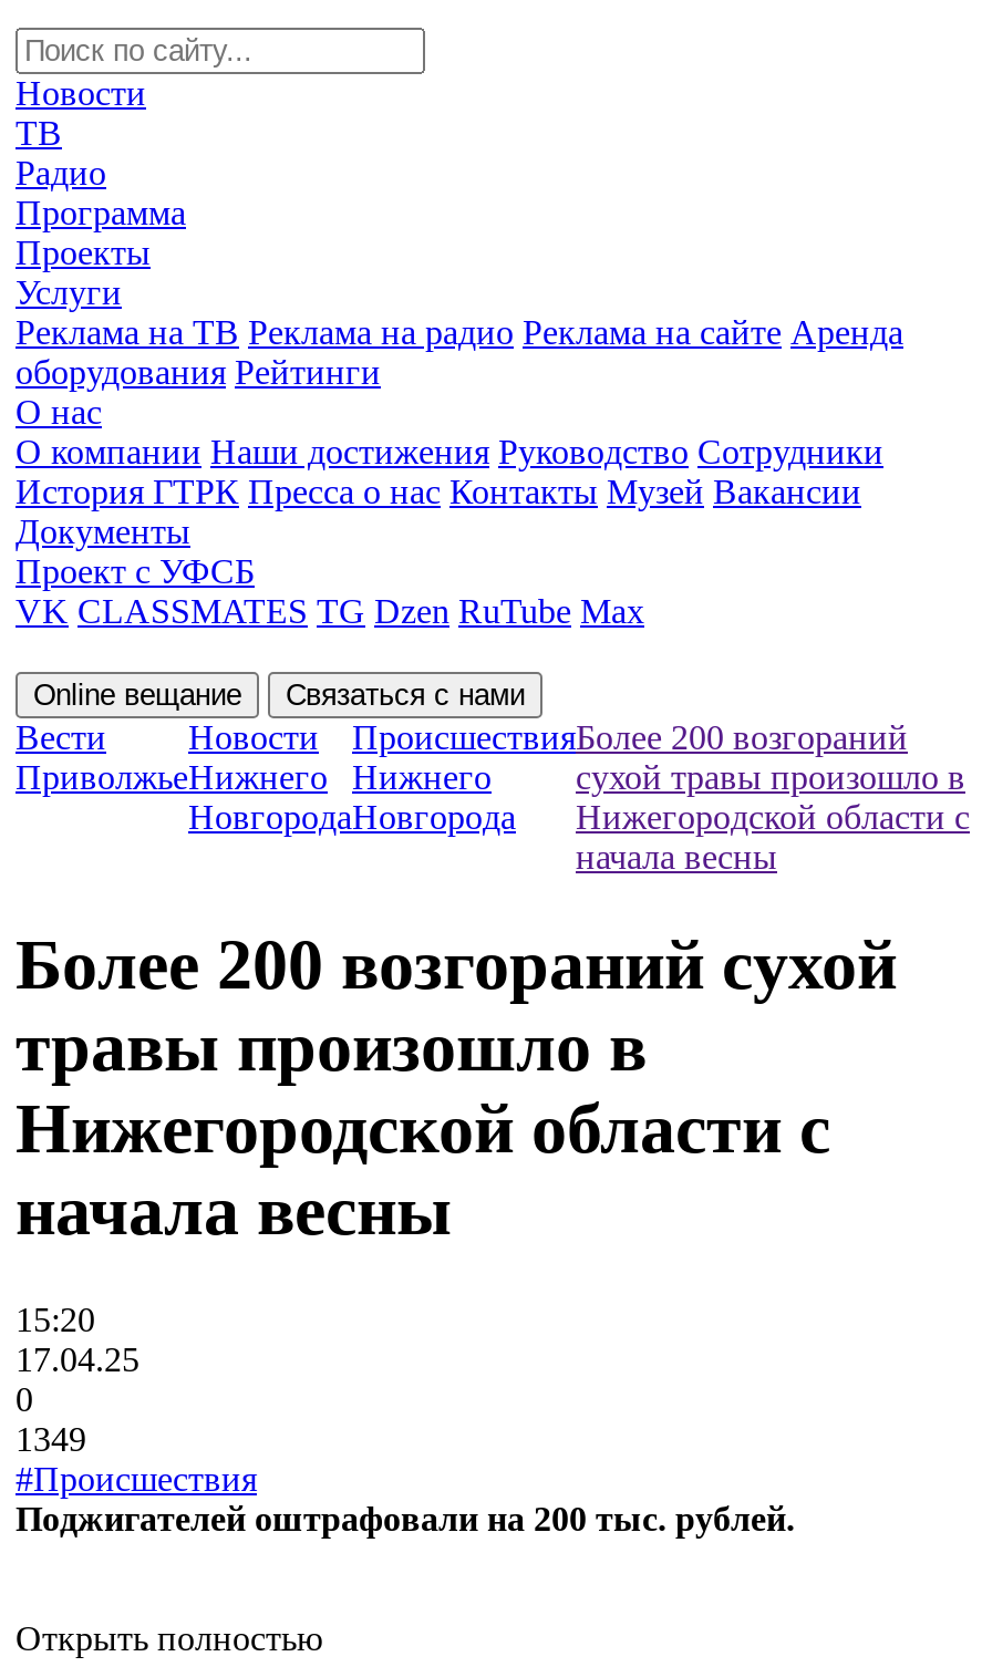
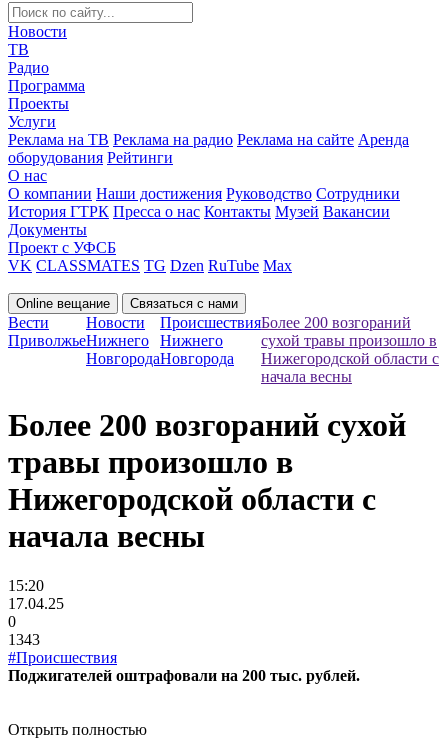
- 1349
+ 1343
